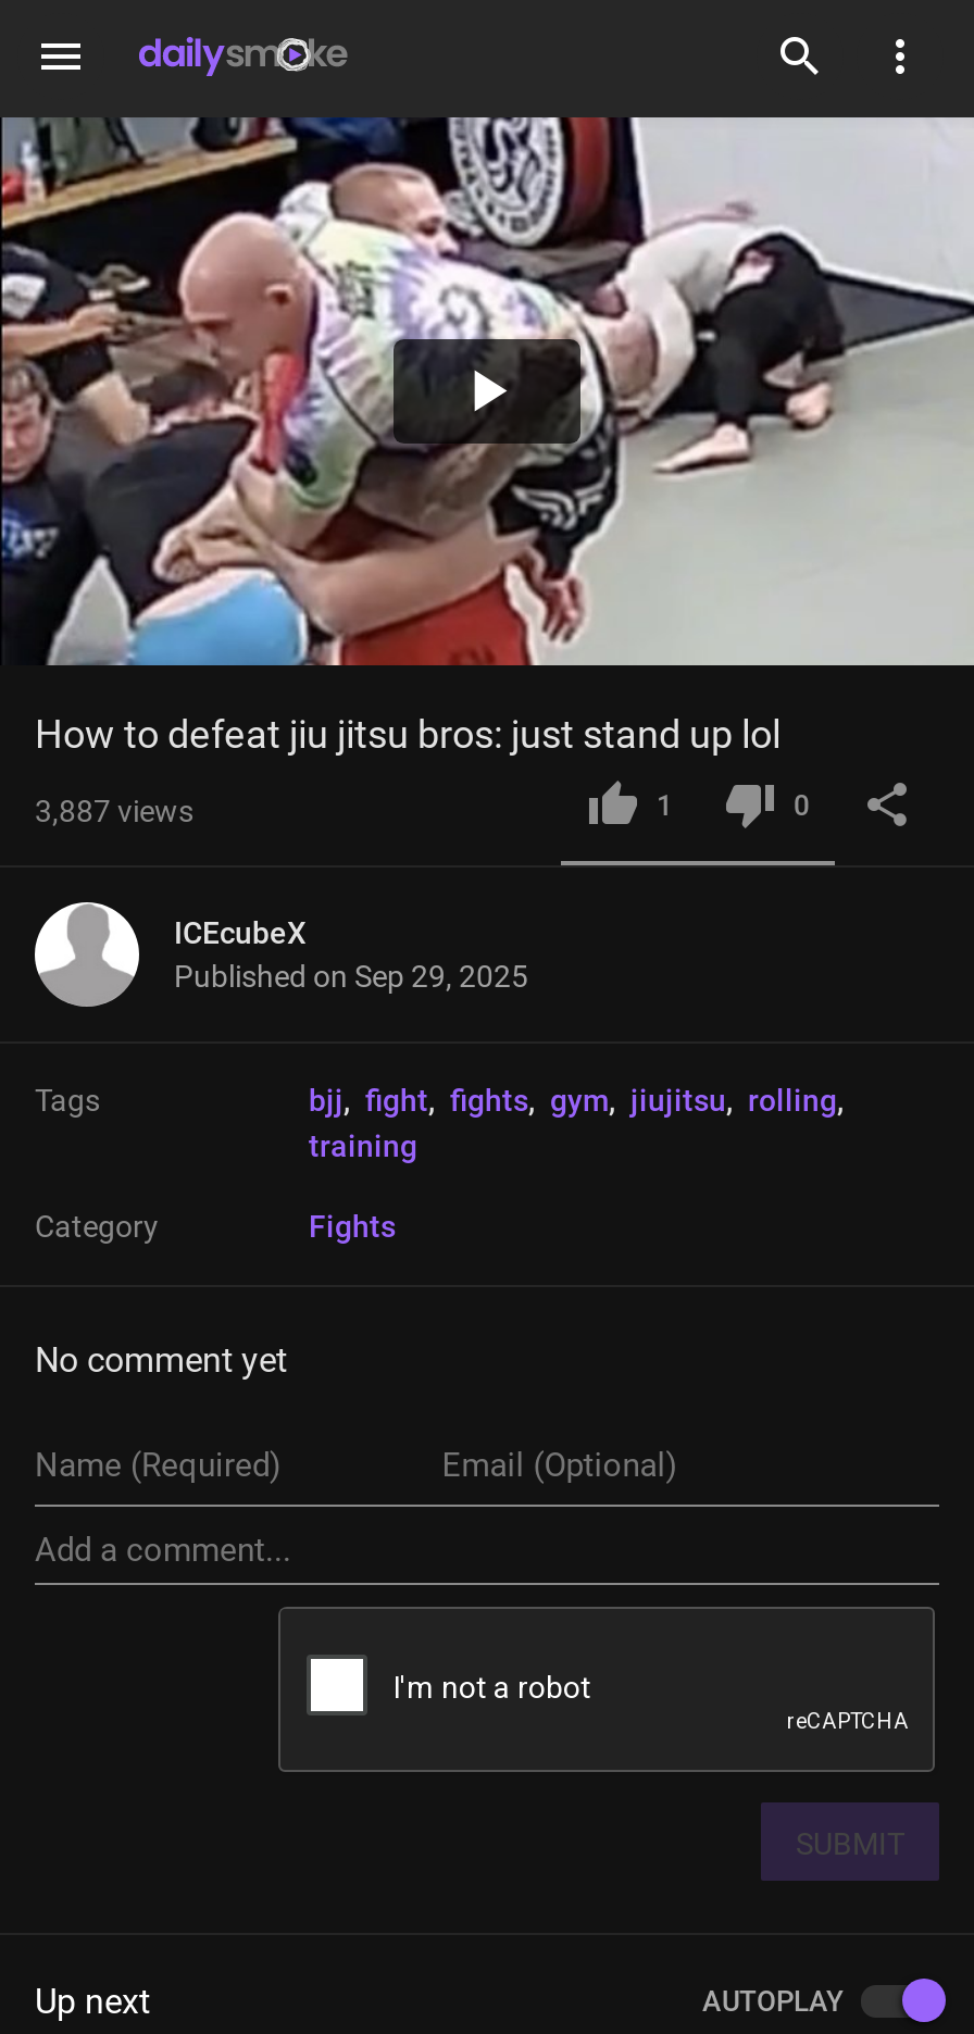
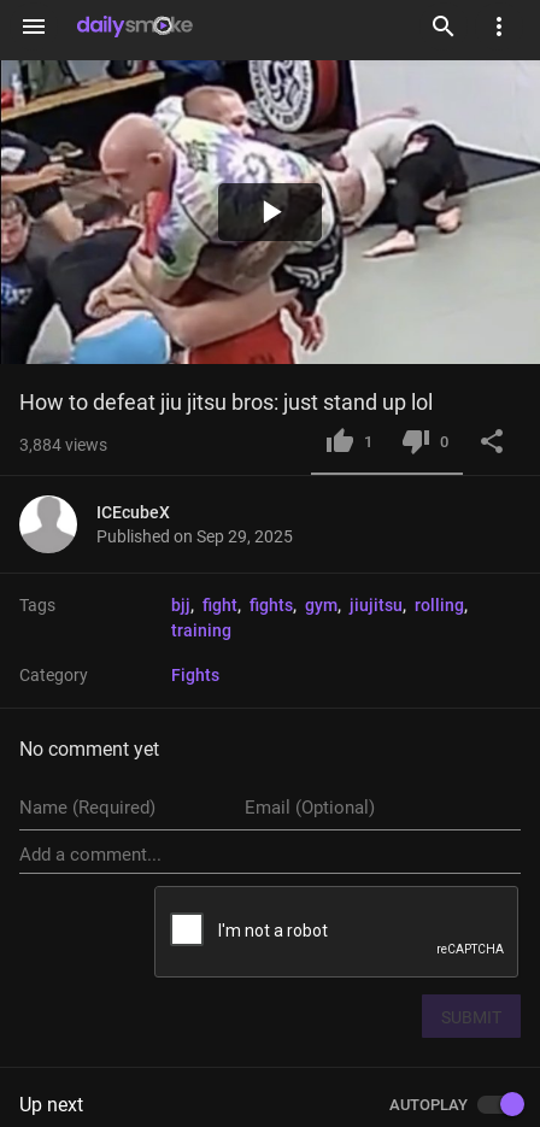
- 3,887 views
+ 3,884 views
